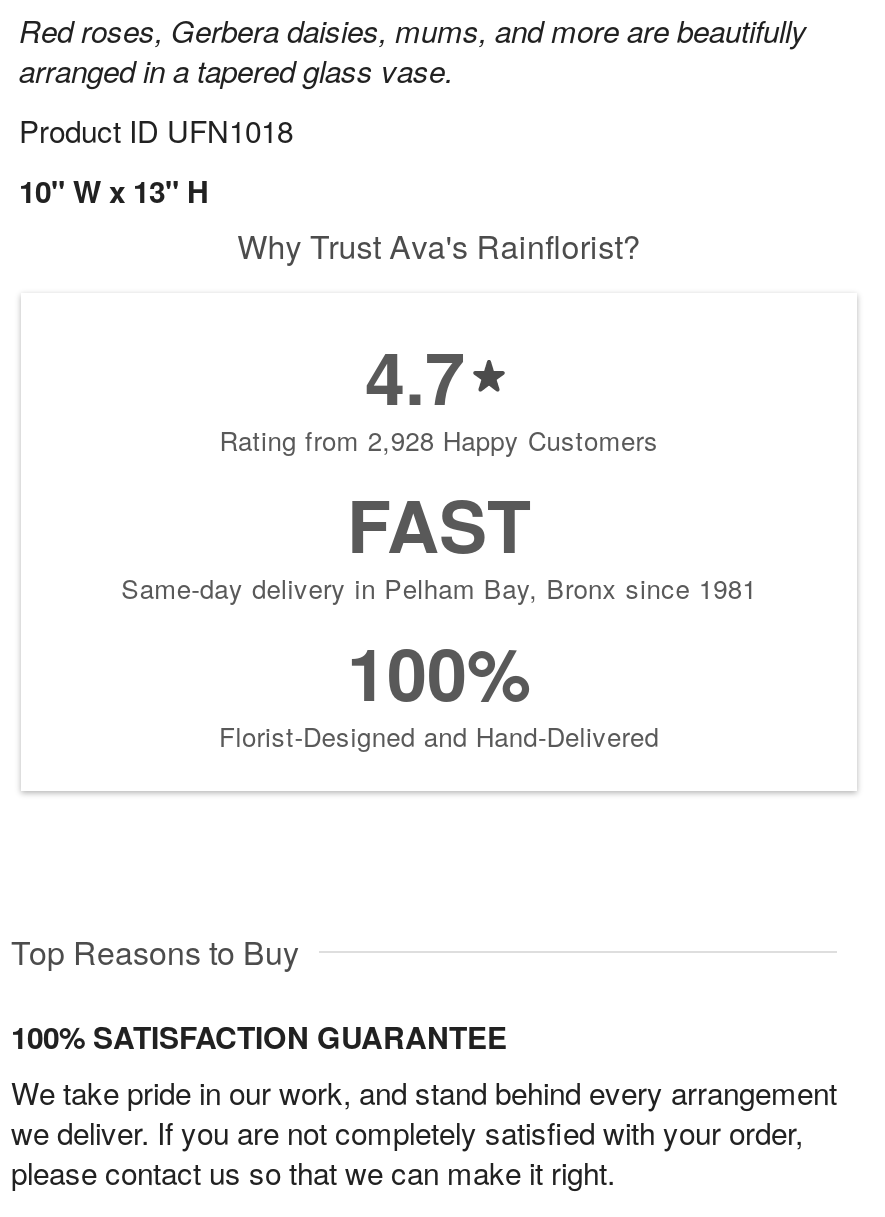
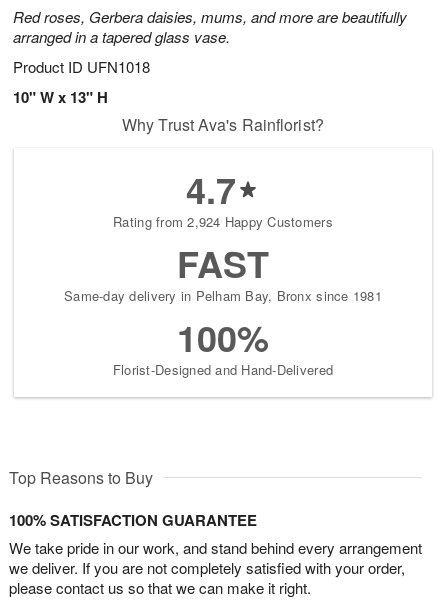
- Rating from 2,928 Happy Customers
+ Rating from 2,924 Happy Customers
